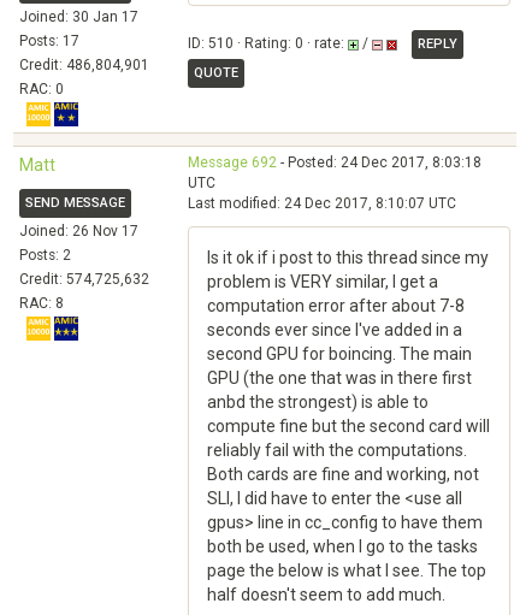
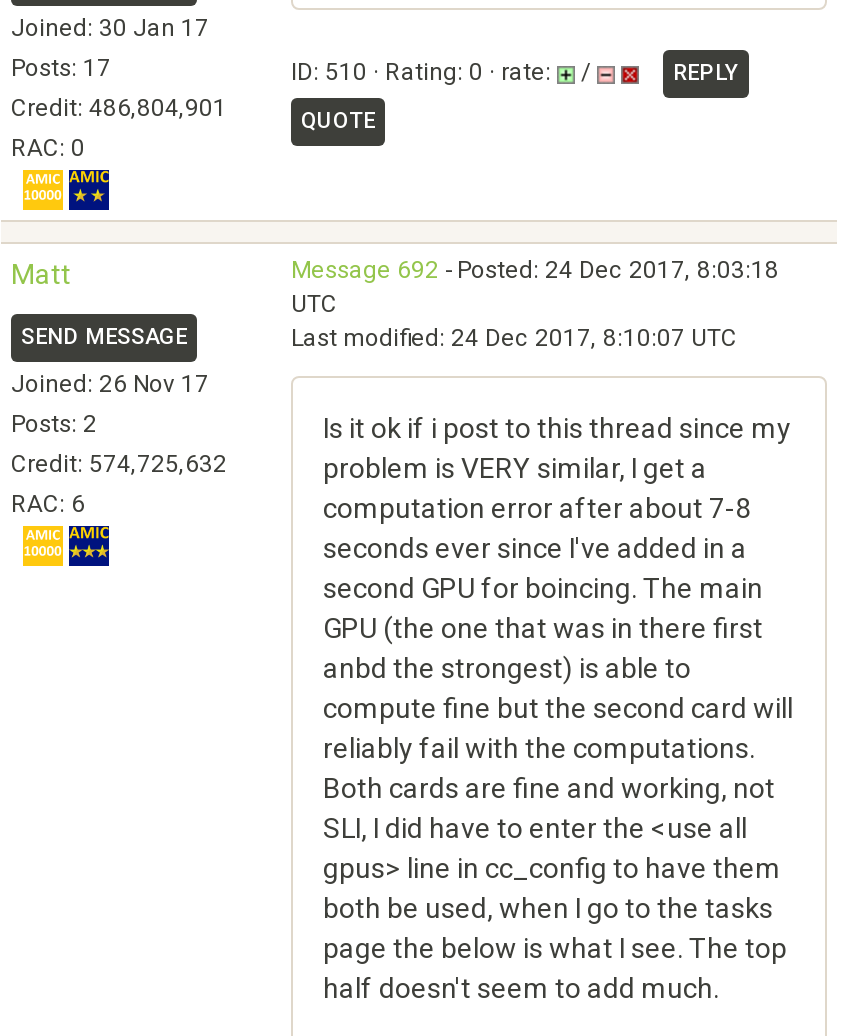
- RAC: 8
+ RAC: 6
